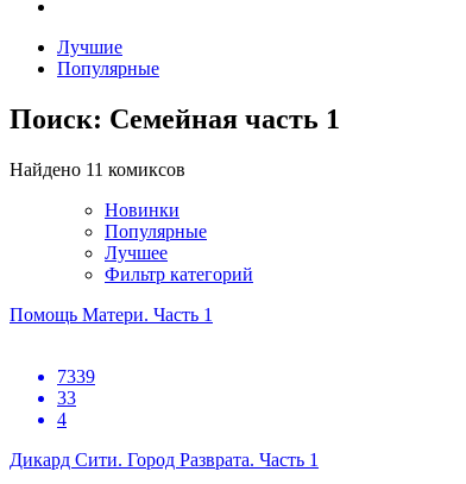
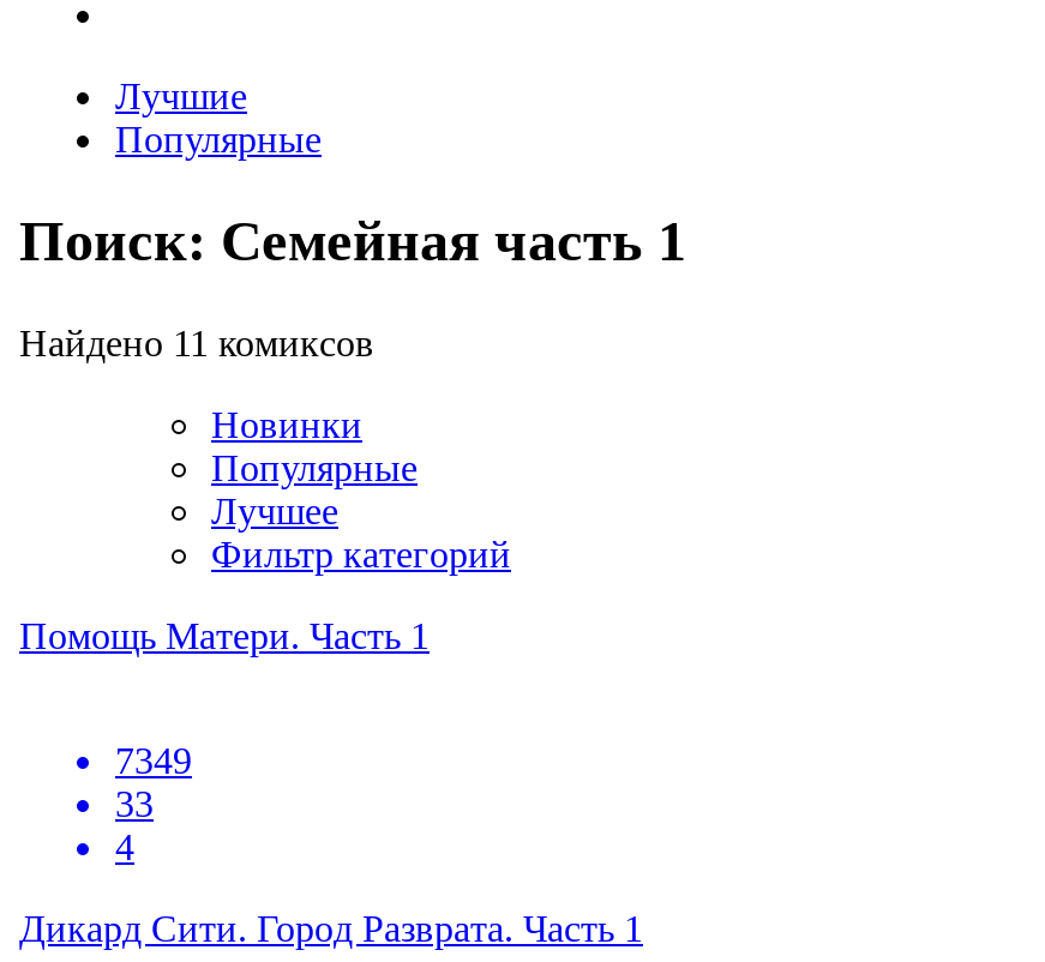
- 7339
+ 7349
